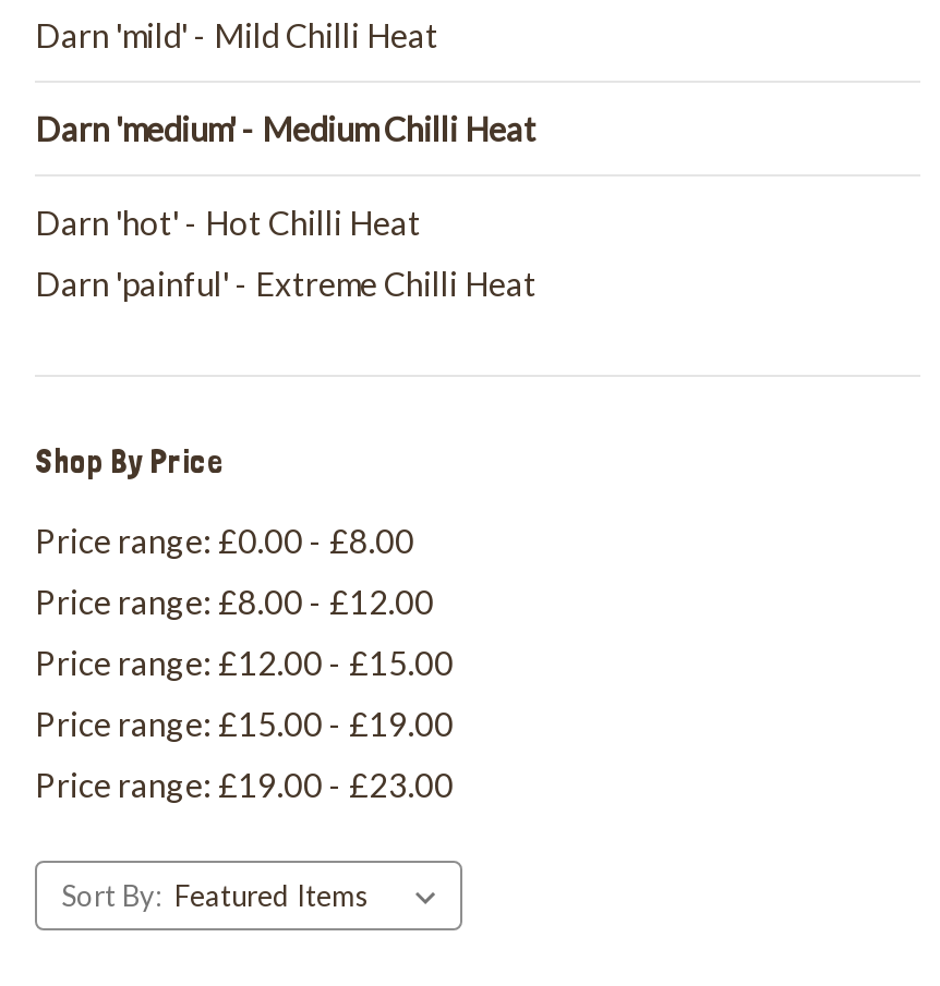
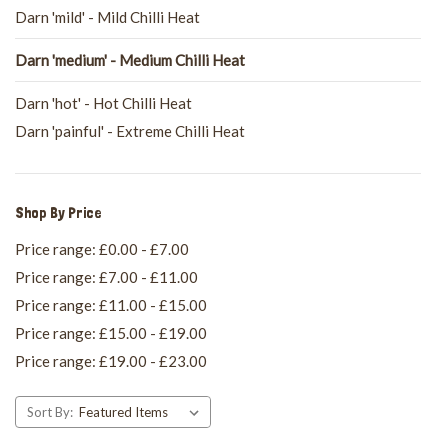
- Price range: £0.00 - £8.00
+ Price range: £0.00 - £7.00

- Price range: £8.00 - £12.00
+ Price range: £7.00 - £11.00

- Price range: £12.00 - £15.00
+ Price range: £11.00 - £15.00
